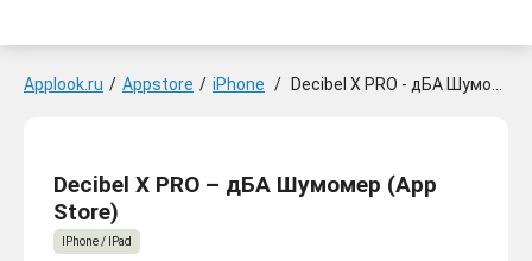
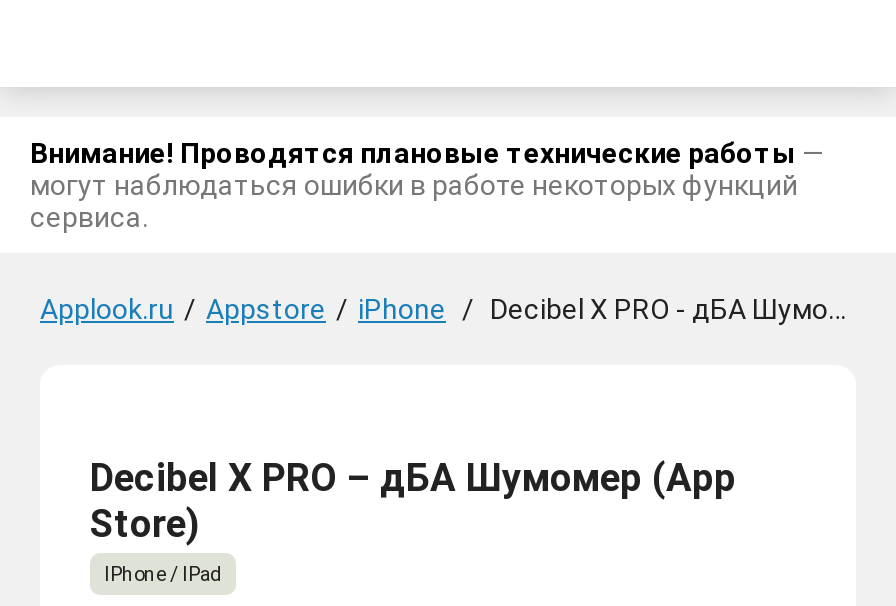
+ Внимание! Проводятся плановые технические работы —
+ могут наблюдаться ошибки в работе некоторых функций
+ сервиса.
